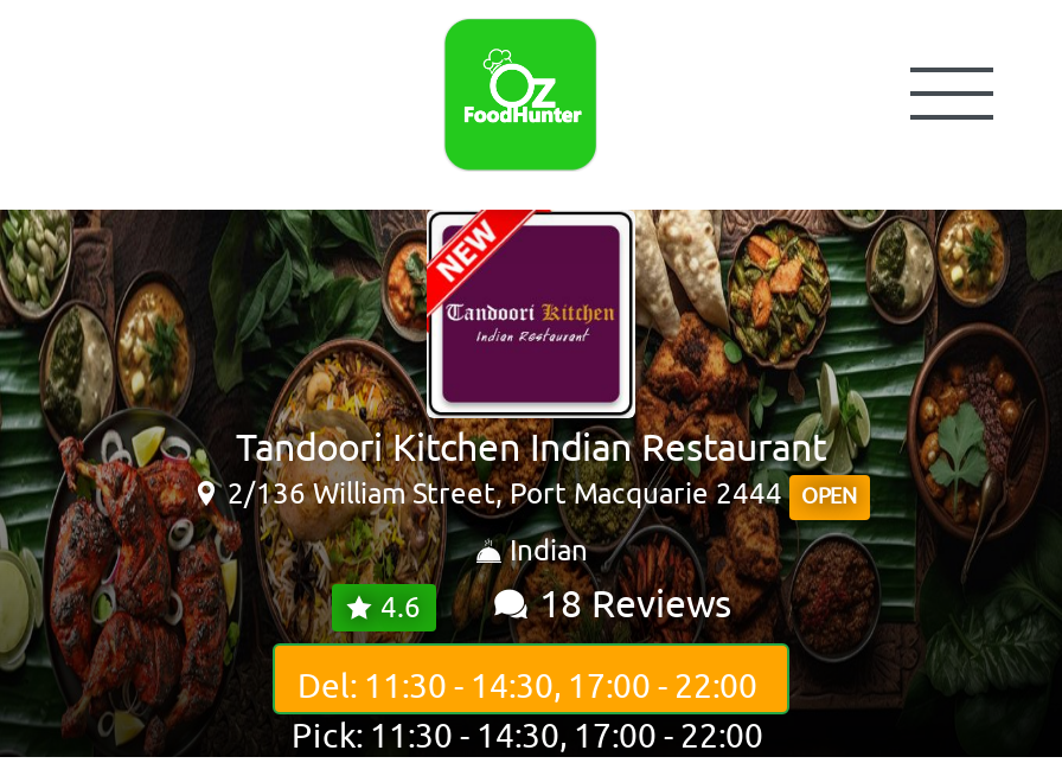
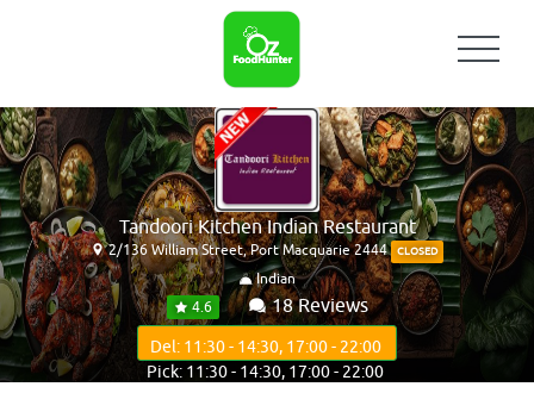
- 2/136 William Street, Port Macquarie 2444 OPEN
+ 2/136 William Street, Port Macquarie 2444 CLOSED
